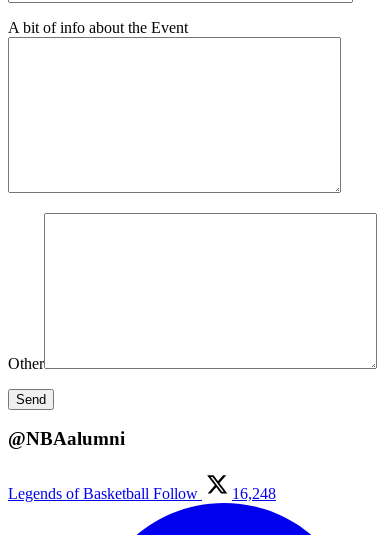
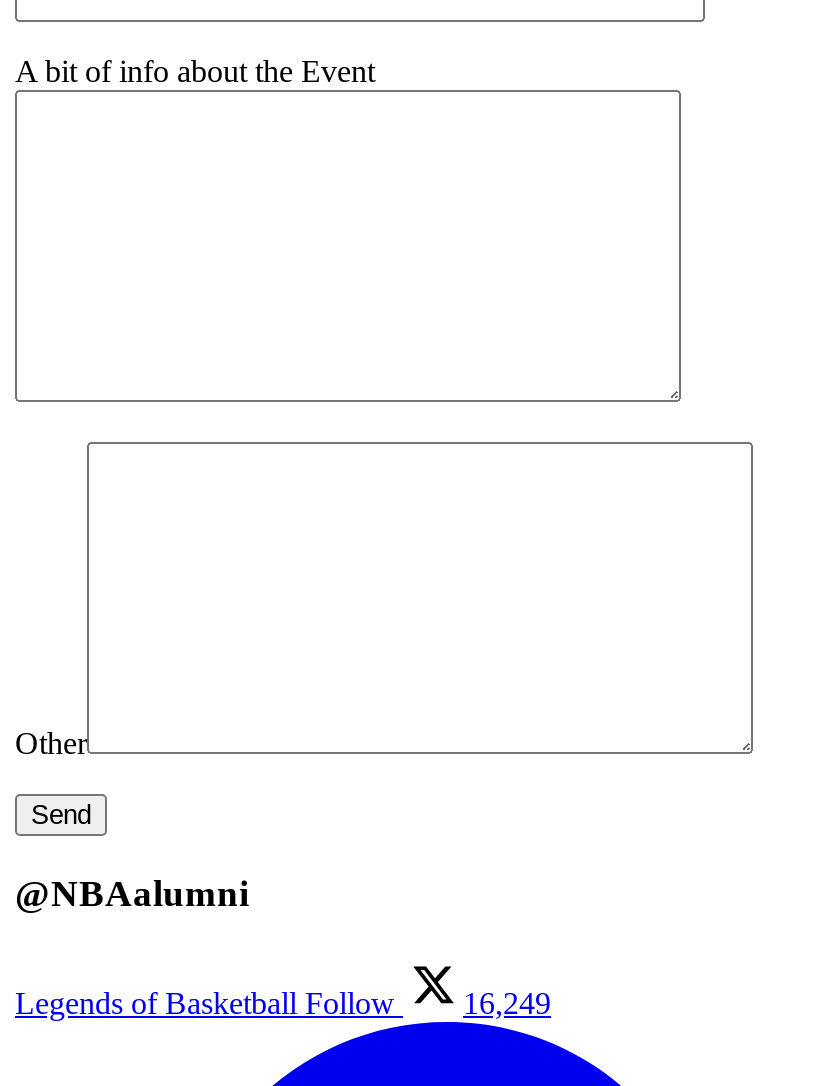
- Legends of Basketball Follow 16,248
+ Legends of Basketball Follow 16,249
